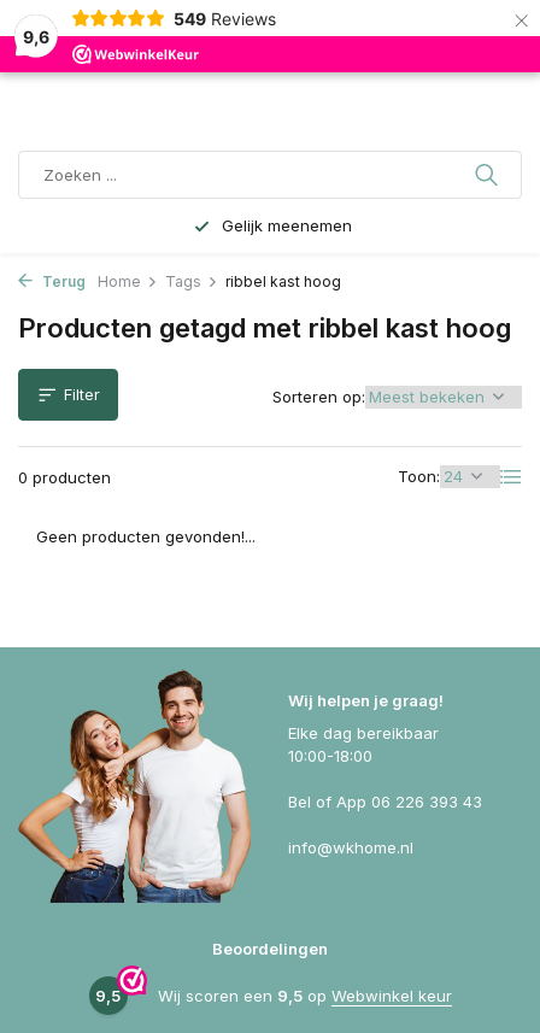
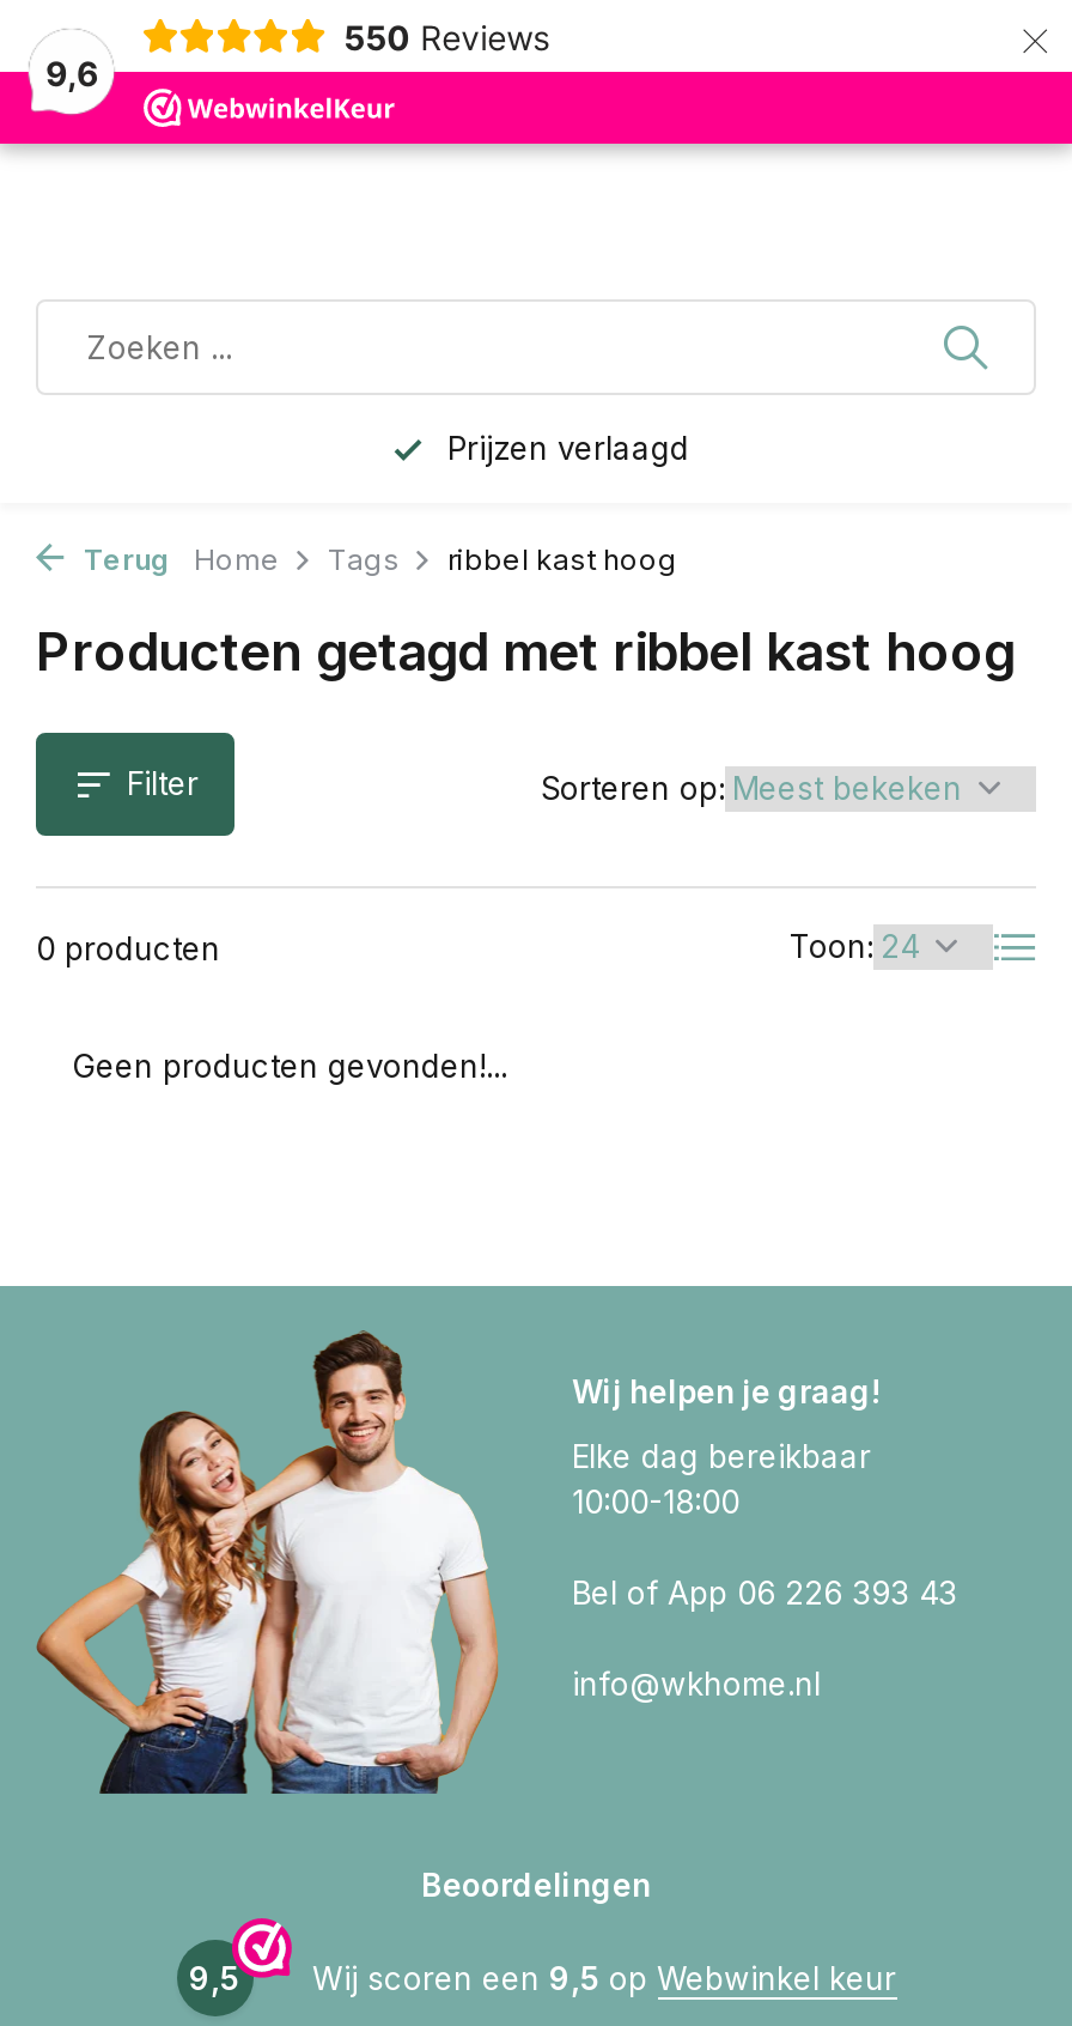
- 549 Reviews
+ 550 Reviews

- Gelijk meenemen
+ Prijzen verlaagd
